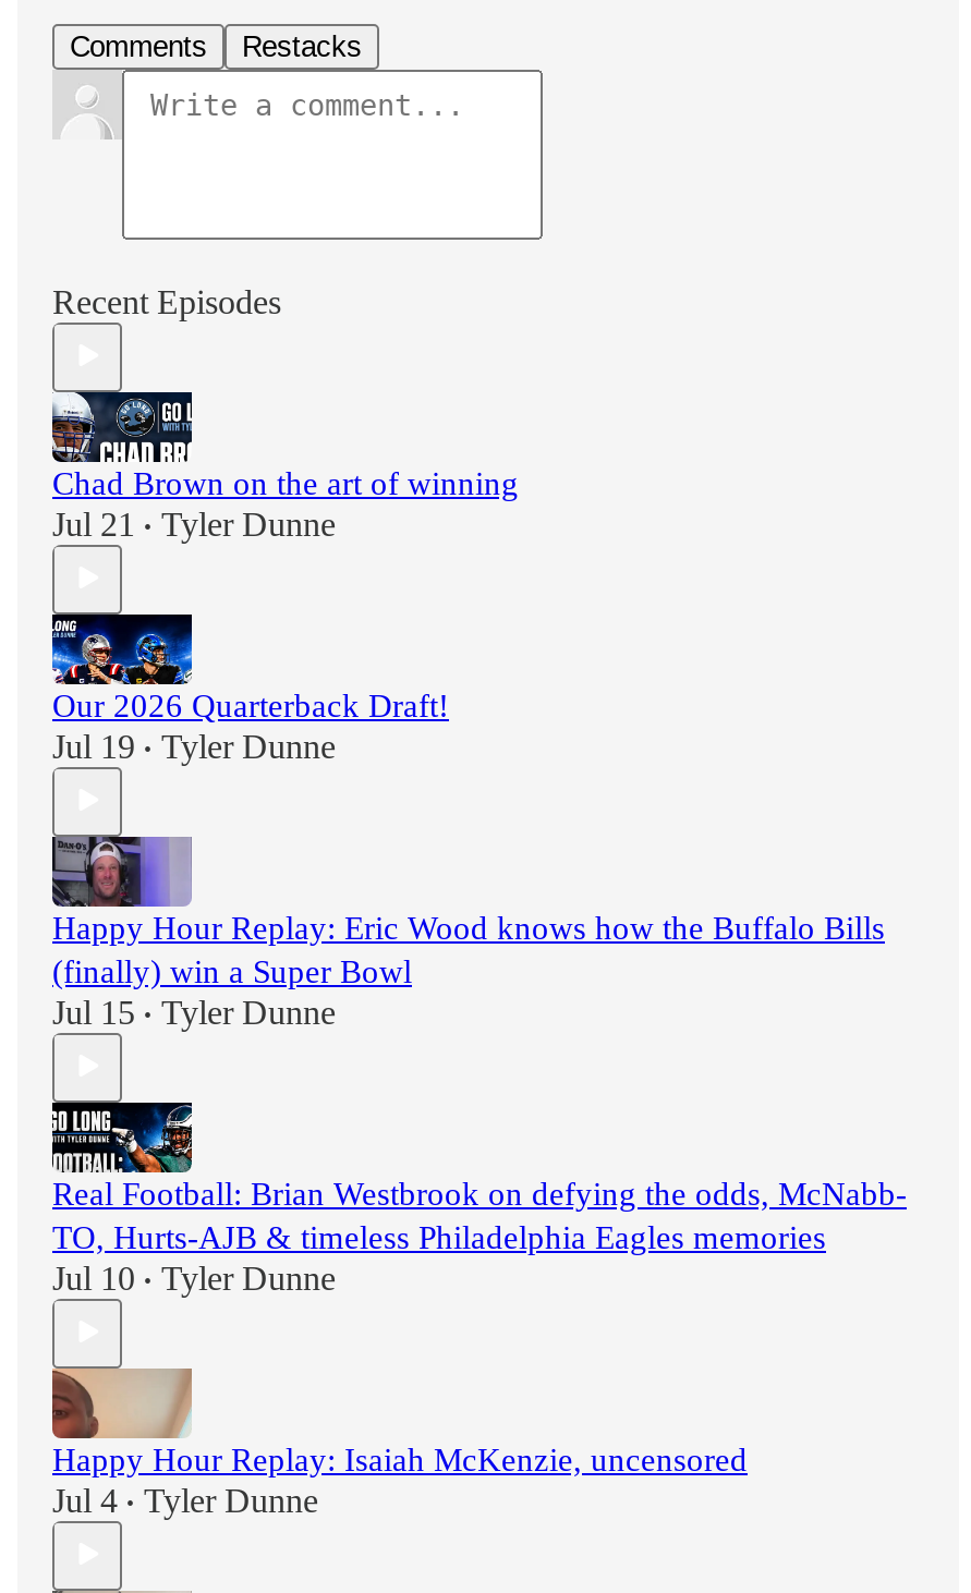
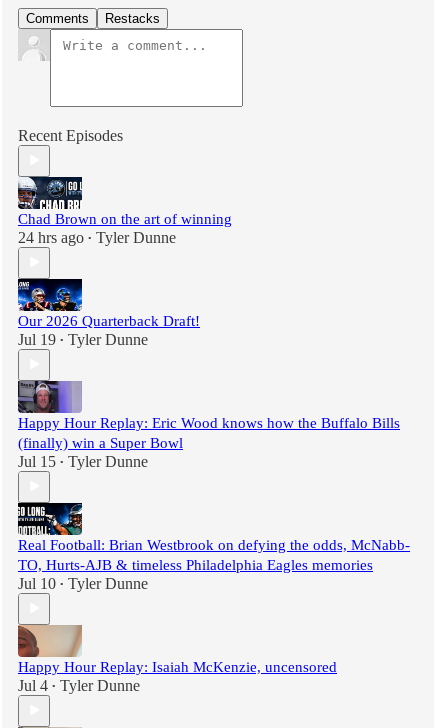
- Jul 21 • Tyler Dunne
+ 24 hrs ago • Tyler Dunne
